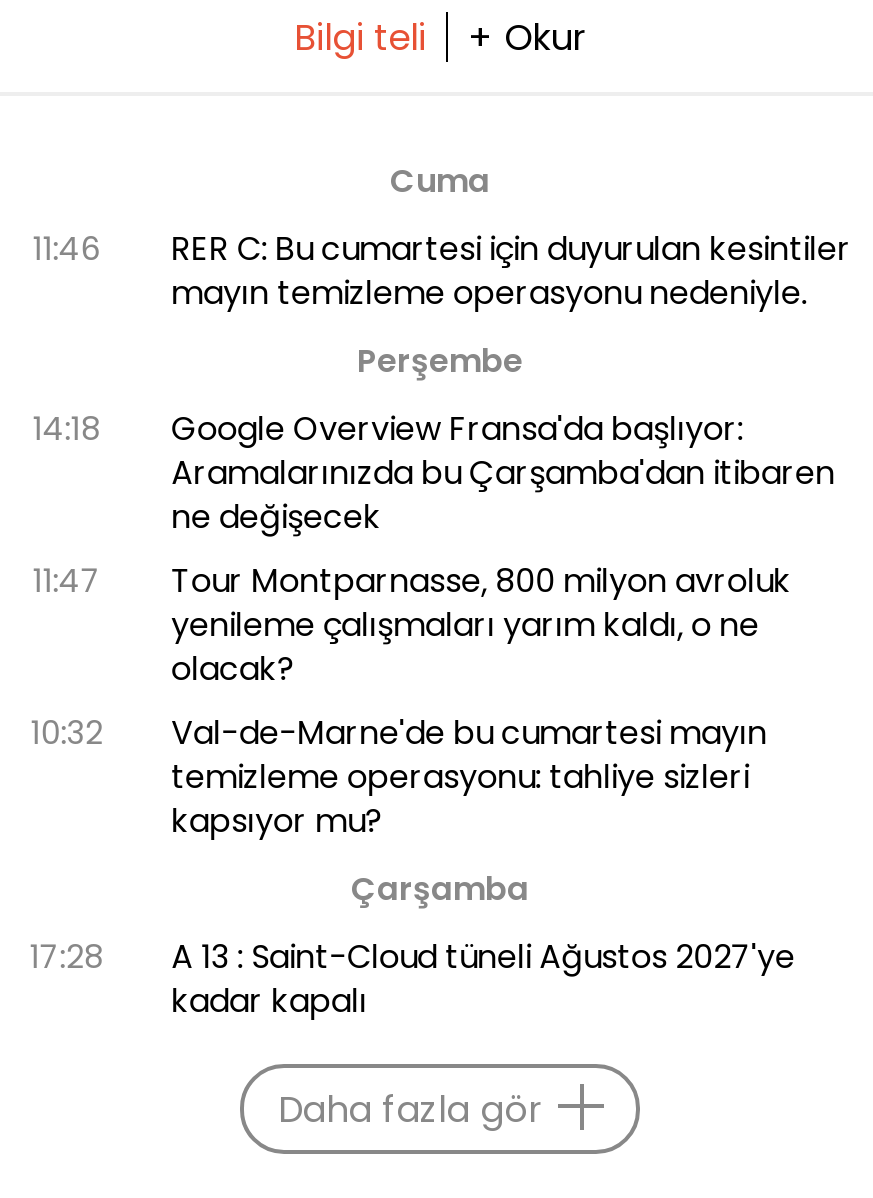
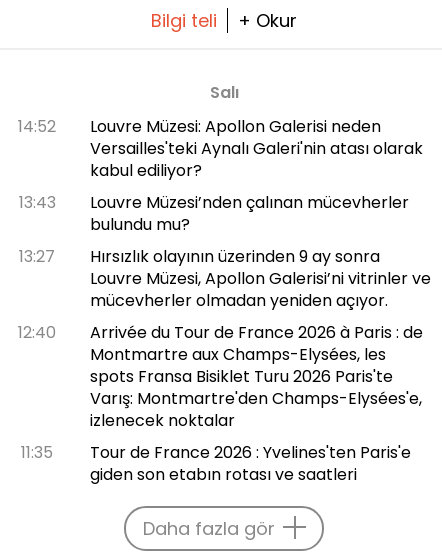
- Cuma
- 11:46
- RER C: Bu cumartesi için duyurulan kesintiler
- mayın temizleme operasyonu nedeniyle.
- Perşembe
- 14:18
- Google Overview Fransa'da başlıyor:
- Aramalarınızda bu Çarşamba'dan itibaren
- ne değişecek
- 11:47
- Tour Montparnasse, 800 milyon avroluk
- yenileme çalışmaları yarım kaldı, o ne
- olacak?
- 10:32
- Val-de-Marne'de bu cumartesi mayın
- temizleme operasyonu: tahliye sizleri
- kapsıyor mu?
- Çarşamba
- 17:28
- A 13 : Saint-Cloud tüneli Ağustos 2027'ye
- kadar kapalı
+ Salı
+ 14:52
+ Louvre Müzesi: Apollon Galerisi neden
+ Versailles'teki Aynalı Galeri'nin atası olarak
+ kabul ediliyor?
+ 13:43
+ Louvre Müzesi’nden çalınan mücevherler
+ bulundu mu?
+ 13:27
+ Hırsızlık olayının üzerinden 9 ay sonra
+ Louvre Müzesi, Apollon Galerisi’ni vitrinler ve
+ mücevherler olmadan yeniden açıyor.
+ 12:40
+ Arrivée du Tour de France 2026 à Paris : de
+ Montmartre aux Champs-Elysées, les
+ spots Fransa Bisiklet Turu 2026 Paris'te
+ Varış: Montmartre'den Champs-Elysées'e,
+ izlenecek noktalar
+ 11:35
+ Tour de France 2026 : Yvelines'ten Paris'e
+ giden son etabın rotası ve saatleri
